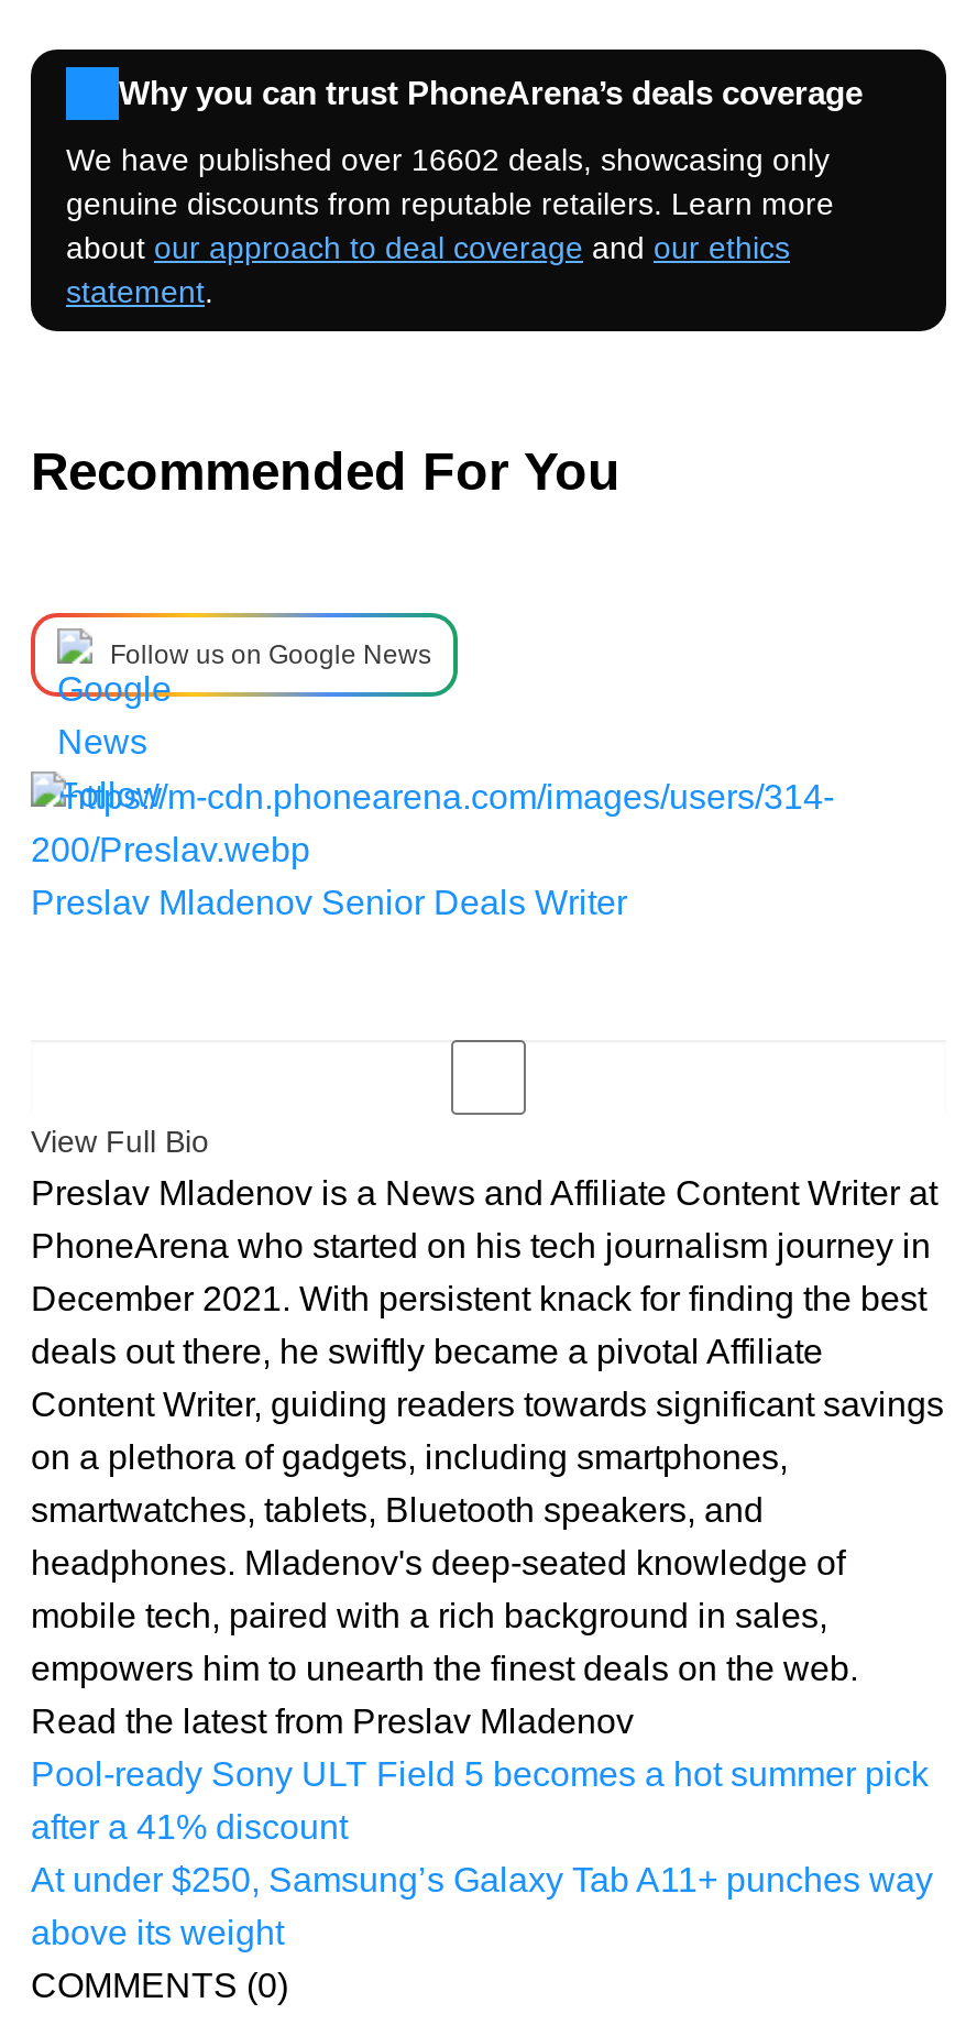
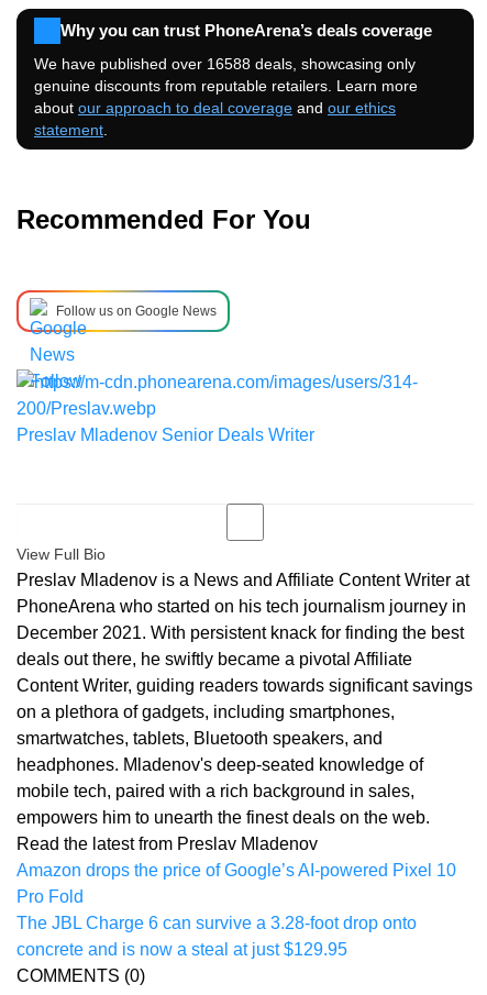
- We have published over 16602 deals, showcasing only
+ We have published over 16588 deals, showcasing only

- Pool-ready Sony ULT Field 5 becomes a hot summer pick
- after a 41% discount
- At under $250, Samsung’s Galaxy Tab A11+ punches way
- above its weight
+ Amazon drops the price of Google’s AI-powered Pixel 10
+ Pro Fold
+ The JBL Charge 6 can survive a 3.28-foot drop onto
+ concrete and is now a steal at just $129.95
